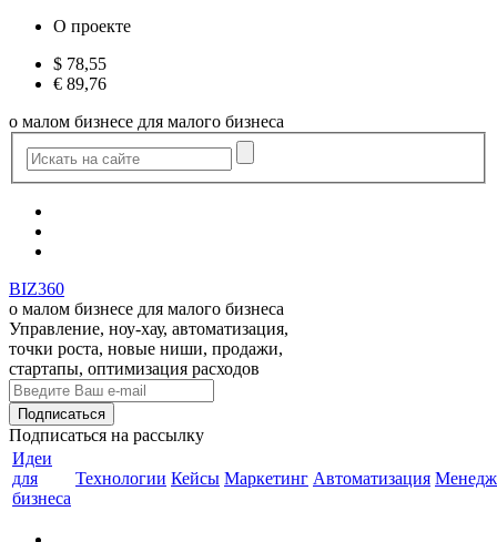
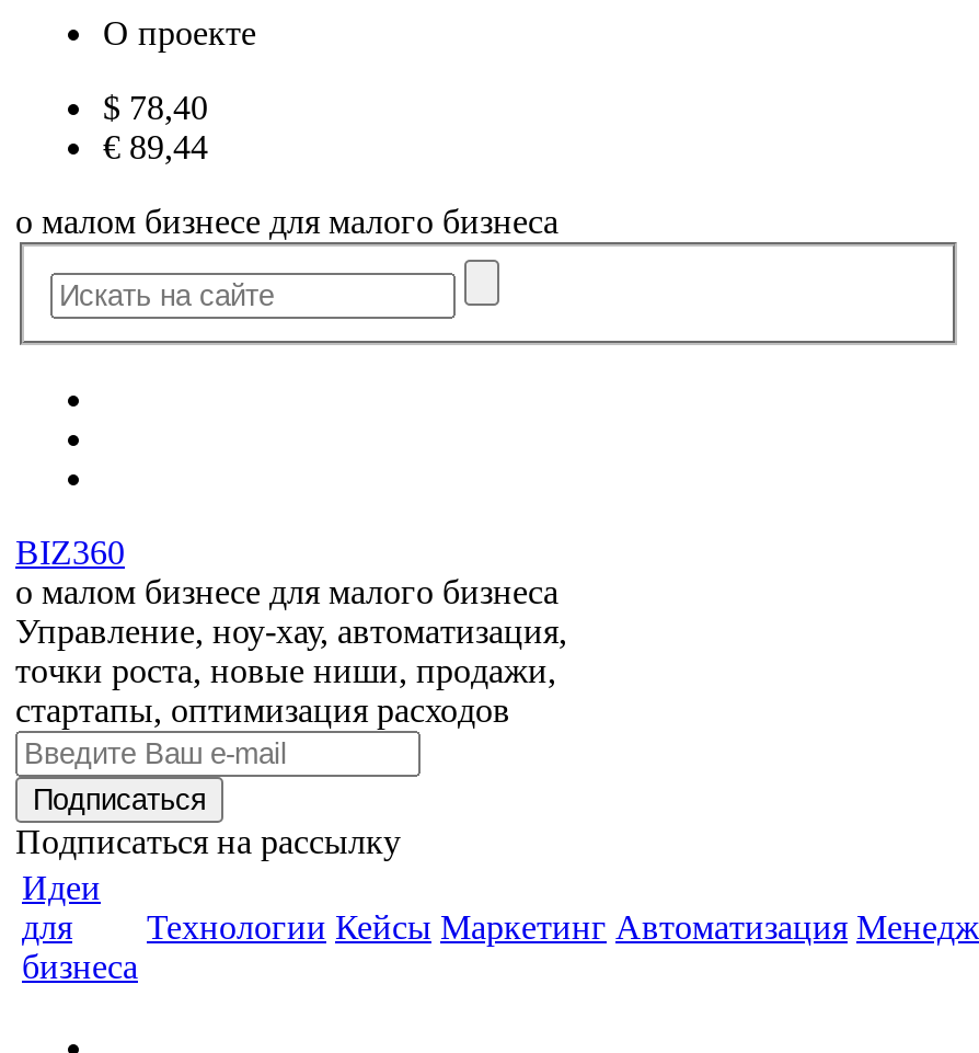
- $78,55
+ $78,40

- €89,76
+ €89,44
